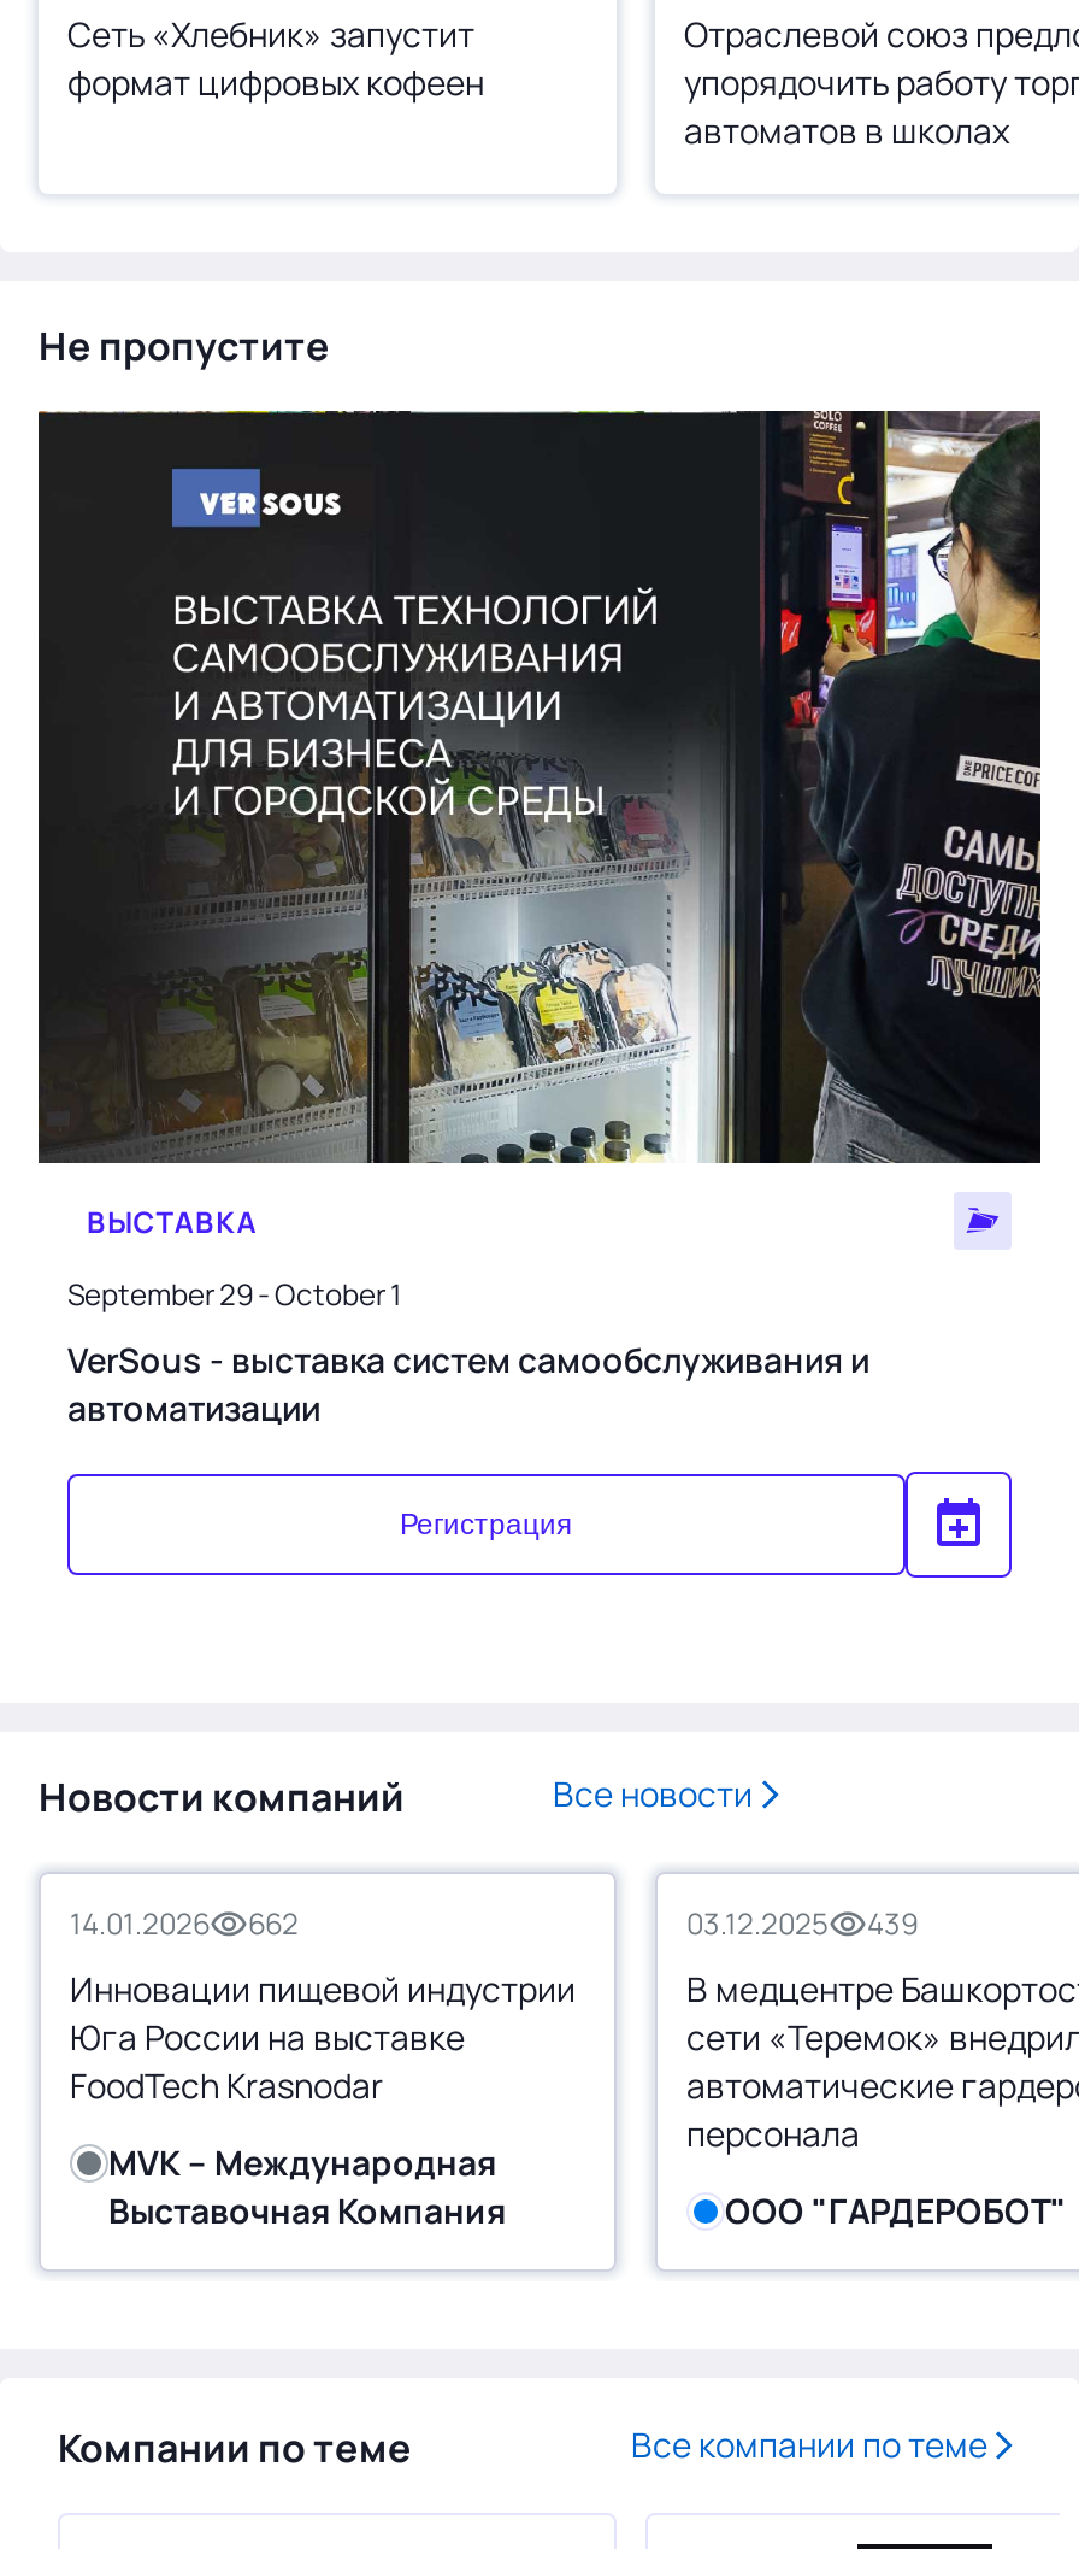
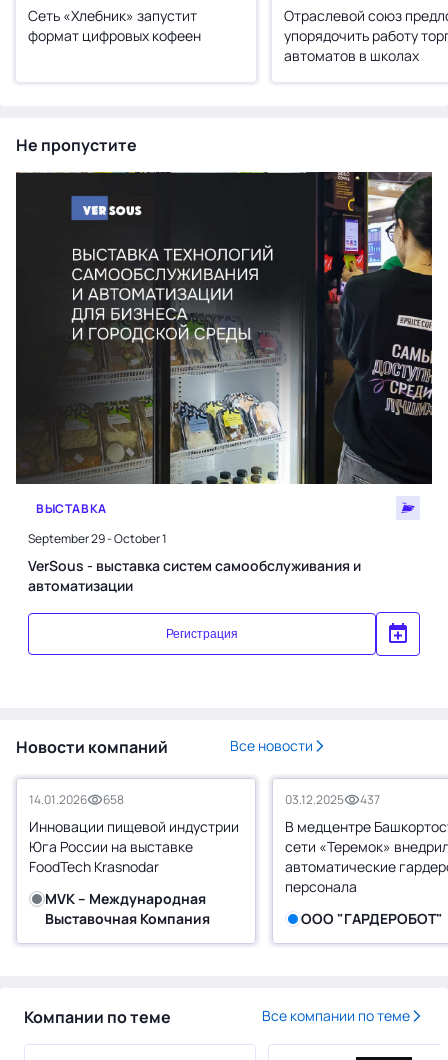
- 14.01.2026 662
+ 14.01.2026 658

- 03.12.2025 439
+ 03.12.2025 437
